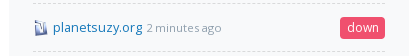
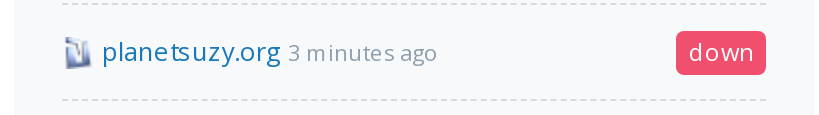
- planetsuzy.org 2 minutes ago
+ planetsuzy.org 3 minutes ago
